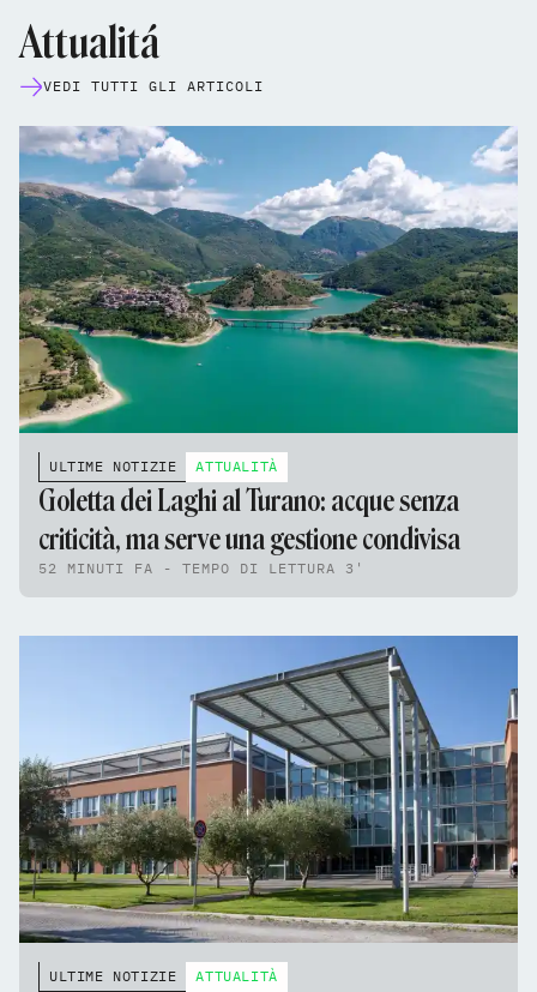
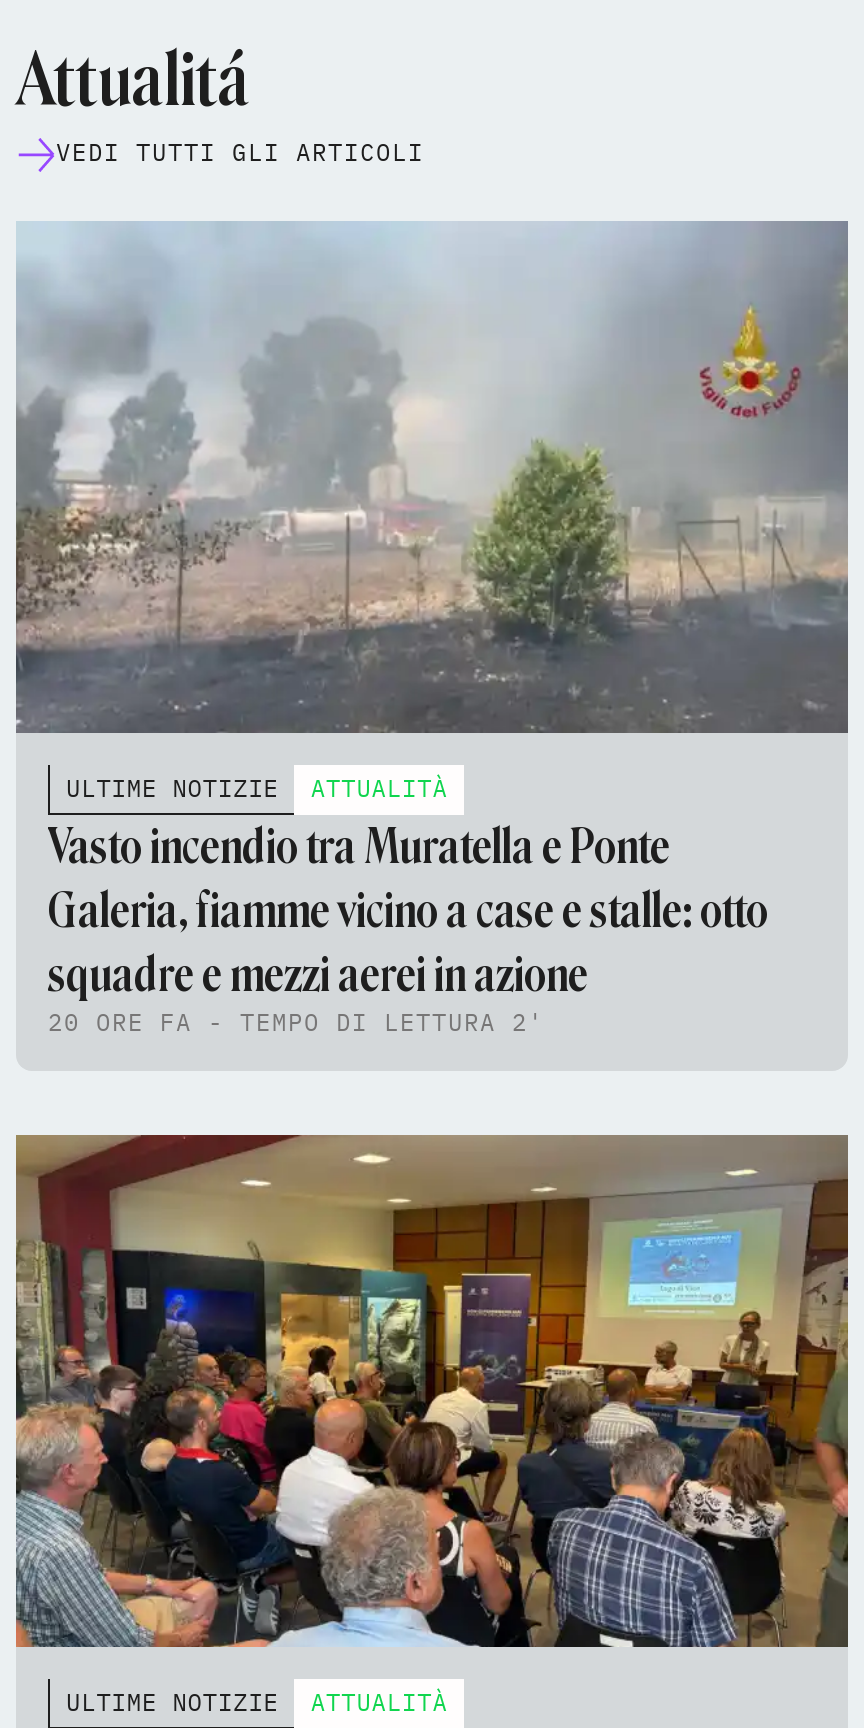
- [image]
+ [image]

- Goletta dei Laghi al Turano: acque senza
- criticità, ma serve una gestione condivisa
- 52 MINUTI FA - TEMPO DI LETTURA 3'
+ Vasto incendio tra Muratella e Ponte
+ Galeria, fiamme vicino a case e stalle: otto
+ squadre e mezzi aerei in azione
+ 20 ORE FA - TEMPO DI LETTURA 2'

- [image]
+ [image]
